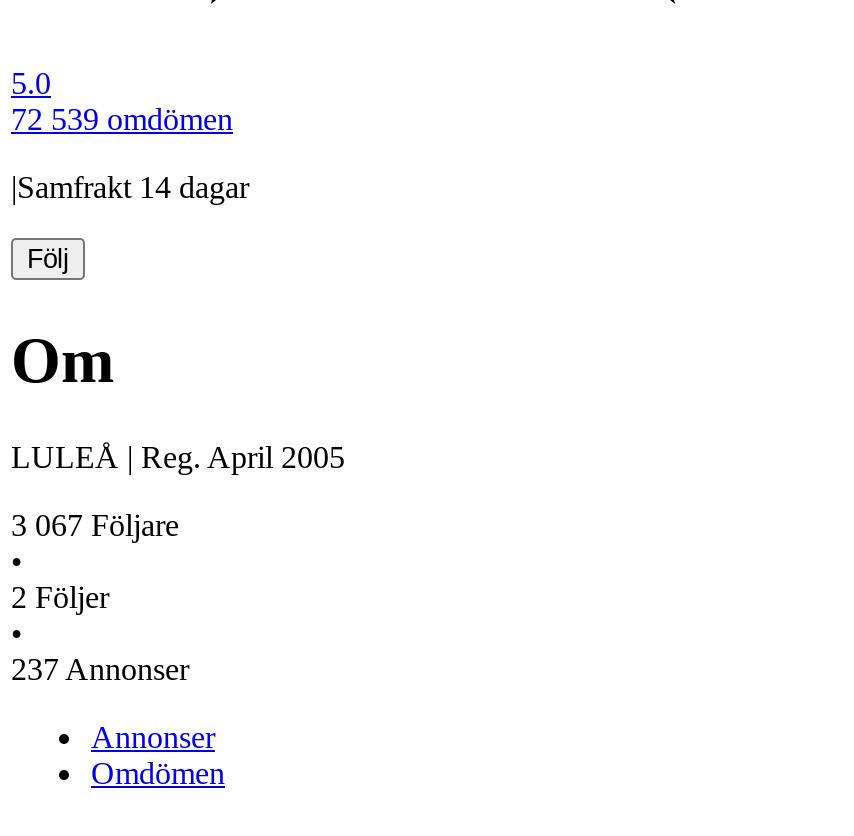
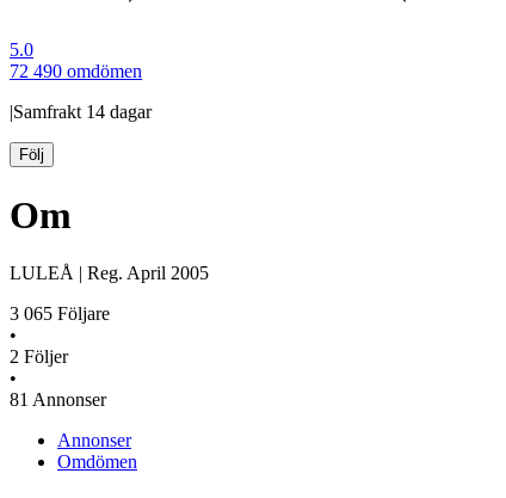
- 72 539 omdömen
+ 72 490 omdömen

- 3 067 Följare
+ 3 065 Följare

- 237 Annonser
+ 81 Annonser
